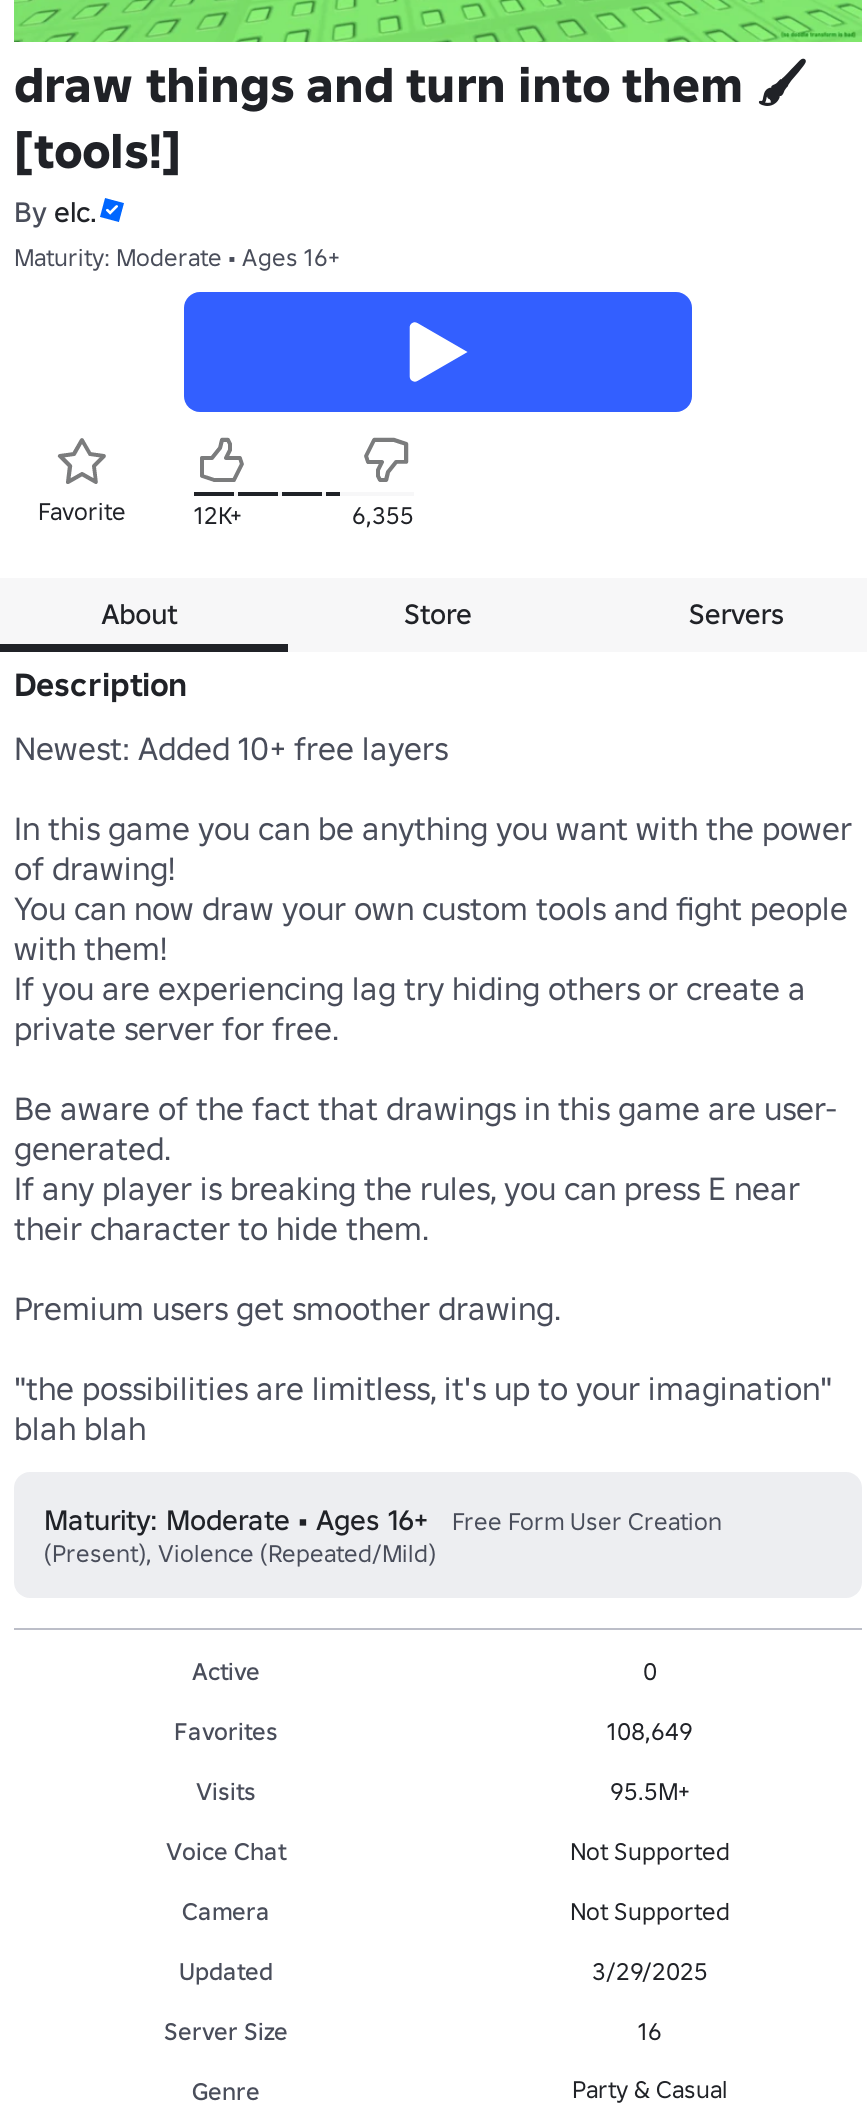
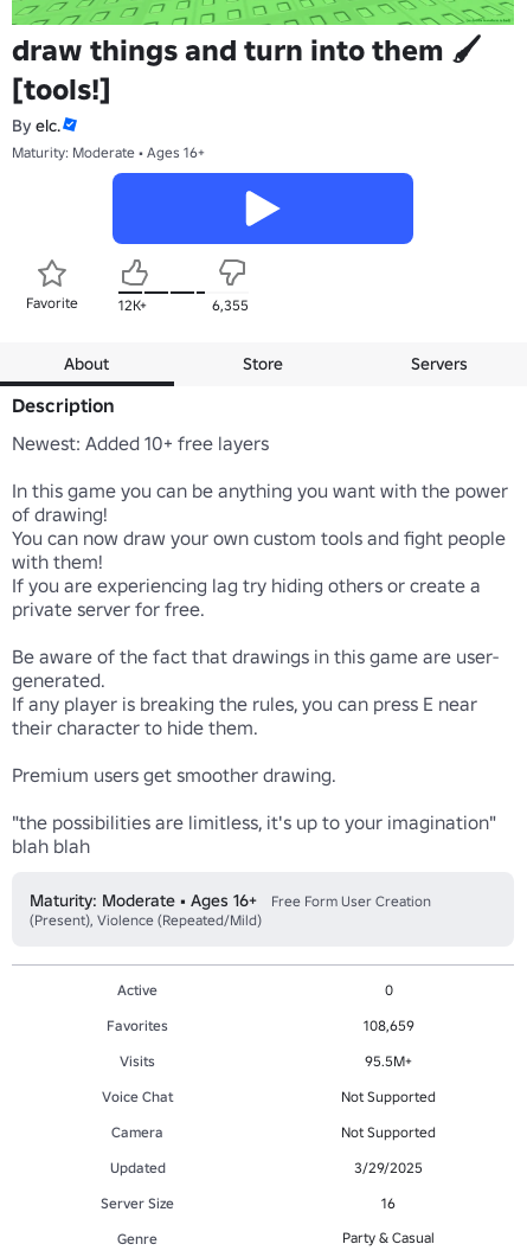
- 108,649
+ 108,659
